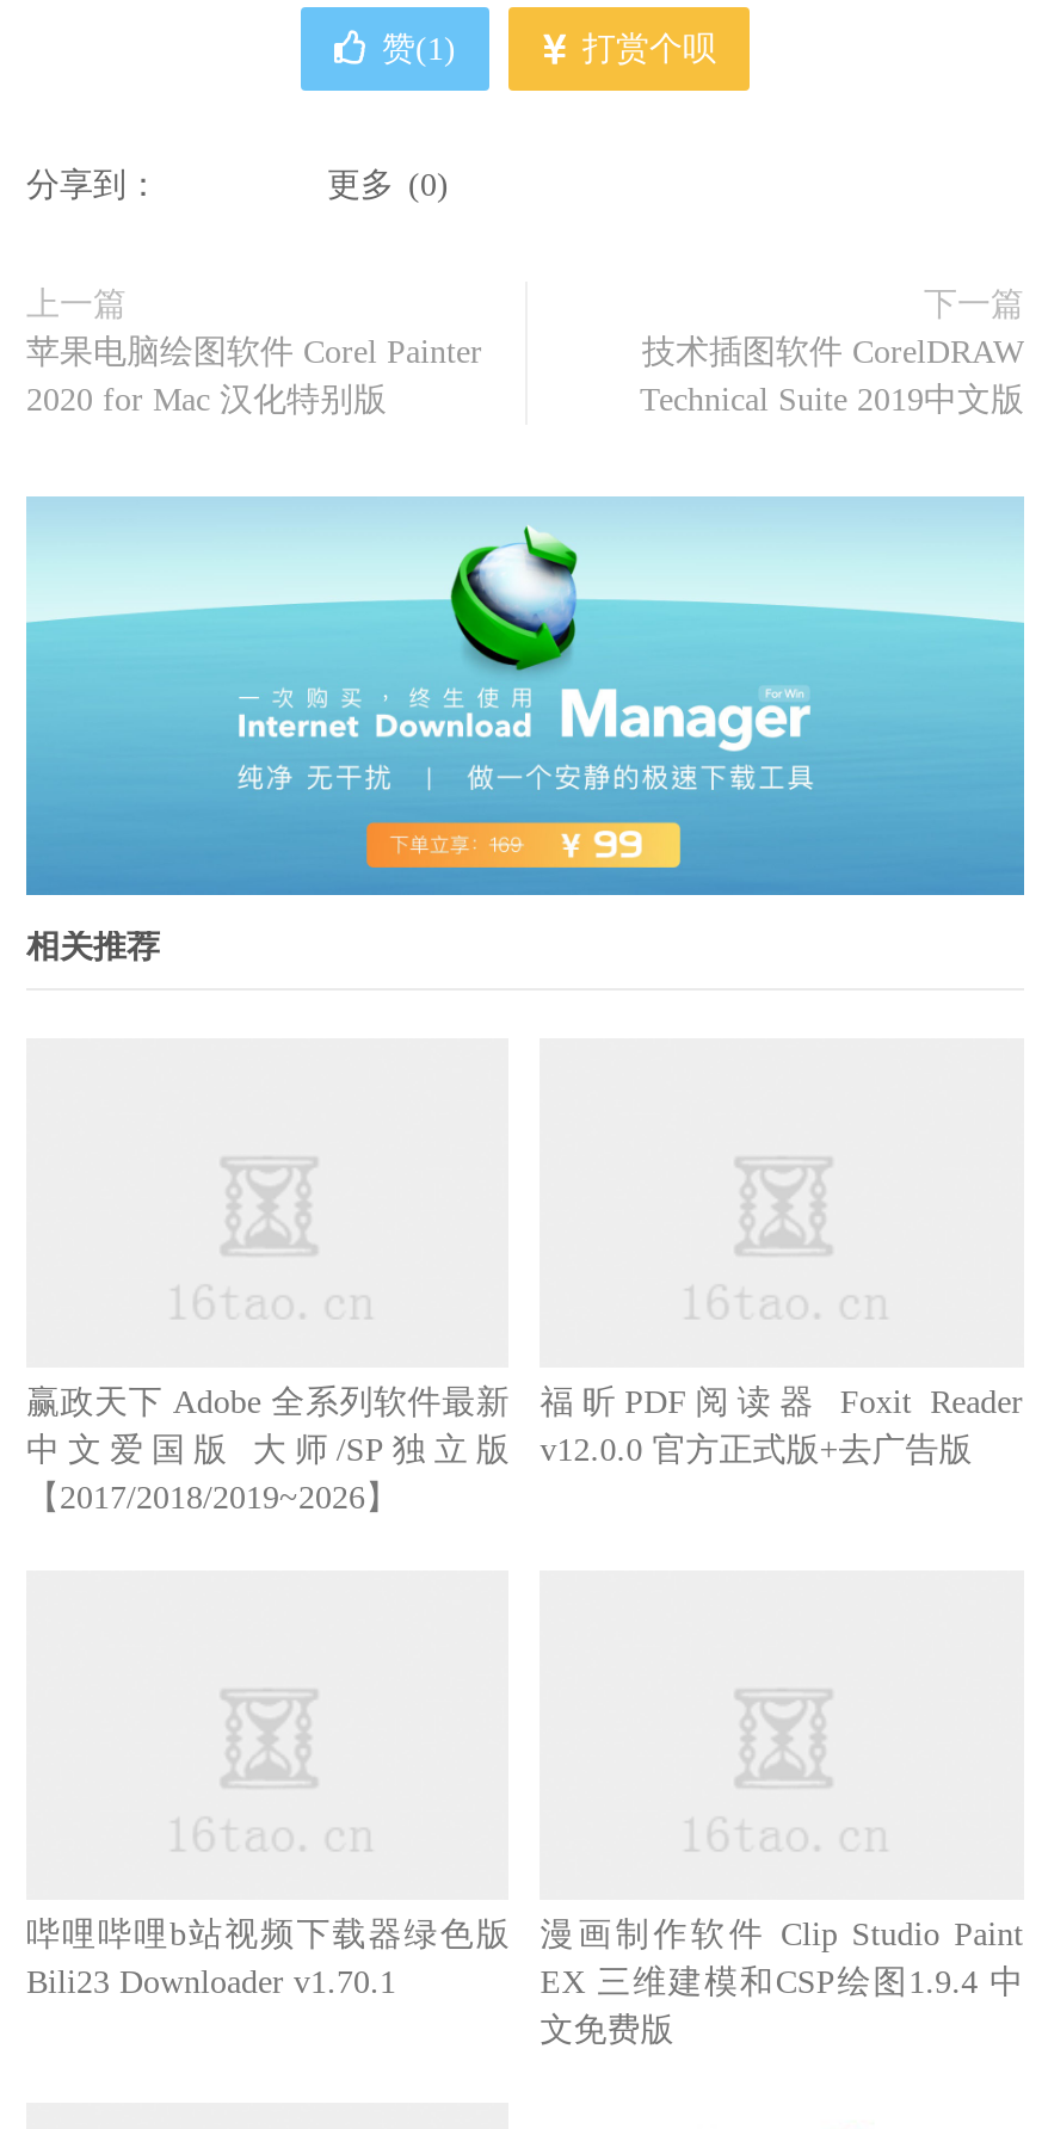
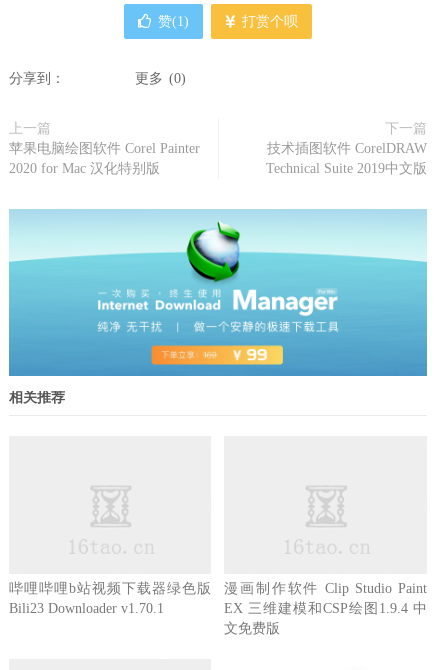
- 赢政天下 Adobe 全系列软件最新
- 中文爱国版 大师/SP独立版
- 【2017/2018/2019~2026】

- 福昕PDF阅读器 Foxit Reader
- v12.0.0 官方正式版+去广告版
